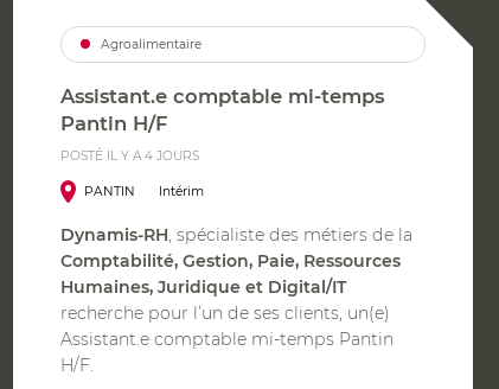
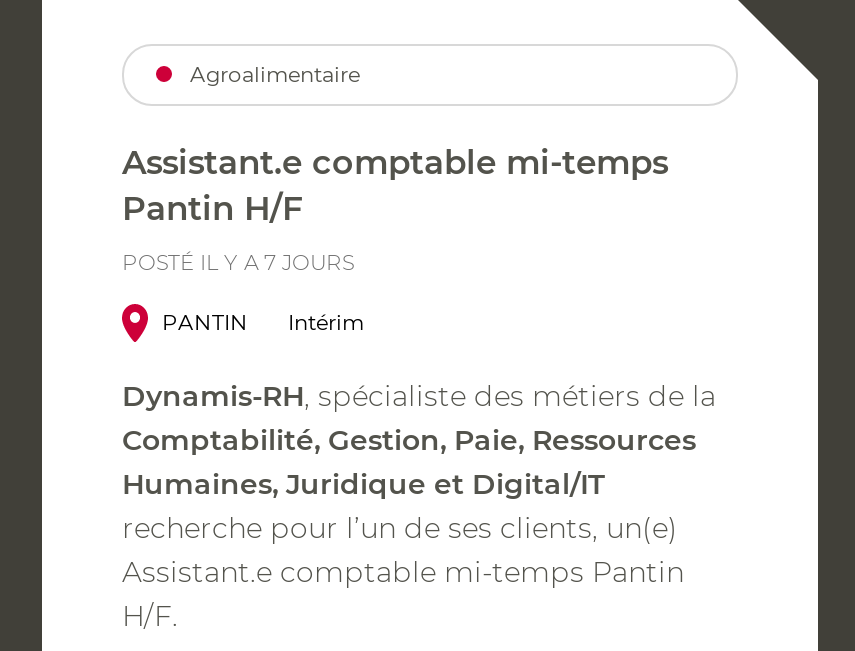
- POSTÉ IL Y A 4 JOURS
+ POSTÉ IL Y A 7 JOURS
